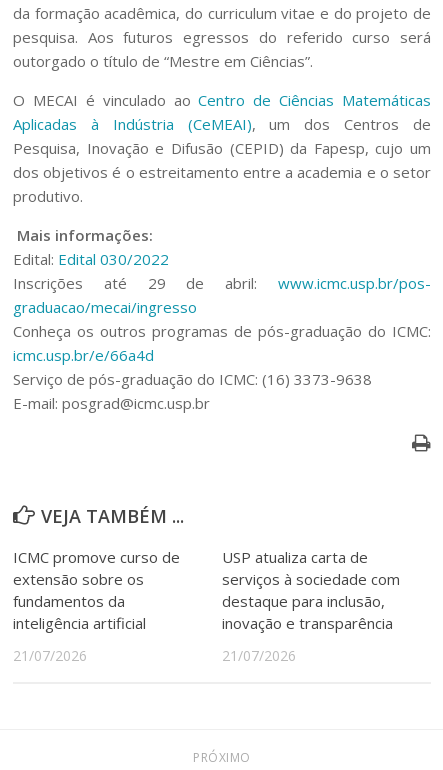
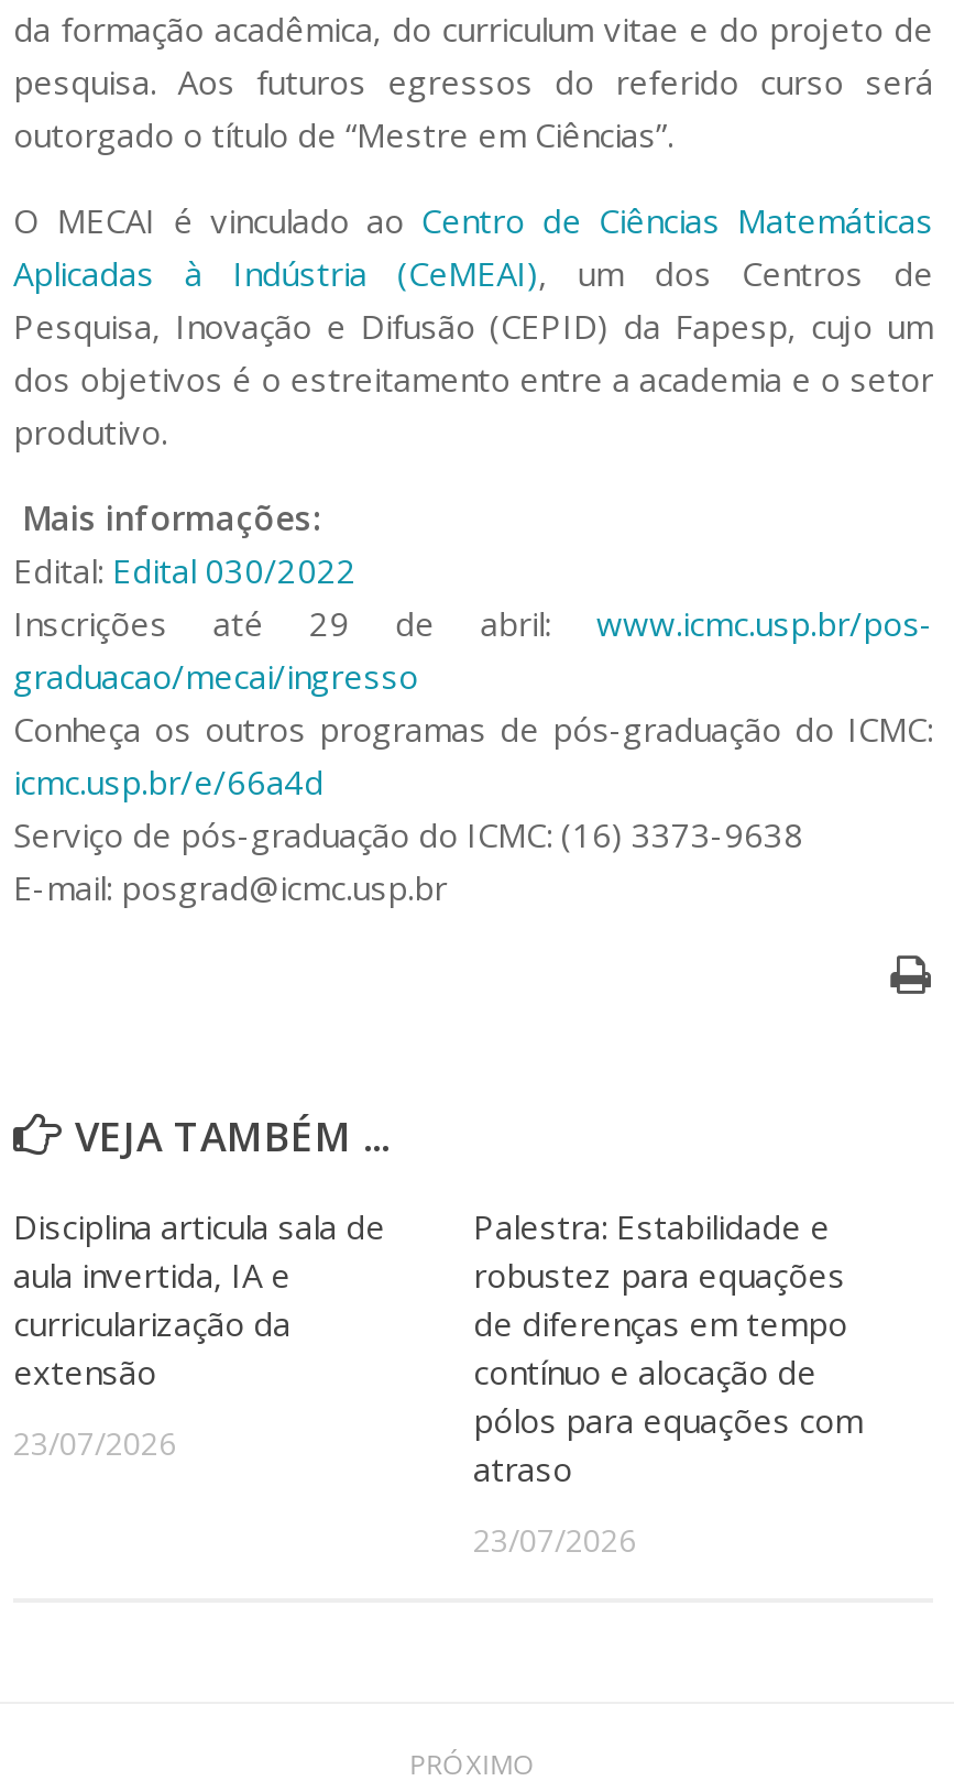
- ICMC promove curso de
- extensão sobre os
- fundamentos da
- inteligência artificial
+ Disciplina articula sala de
+ aula invertida, IA e
+ curricularização da
+ extensão

- USP atualiza carta de
- serviços à sociedade com
- destaque para inclusão,
- inovação e transparência
+ Palestra: Estabilidade e
+ robustez para equações
+ de diferenças em tempo
+ contínuo e alocação de
+ pólos para equações com
+ atraso

- 21/07/2026
+ 23/07/2026

- 21/07/2026
+ 23/07/2026
